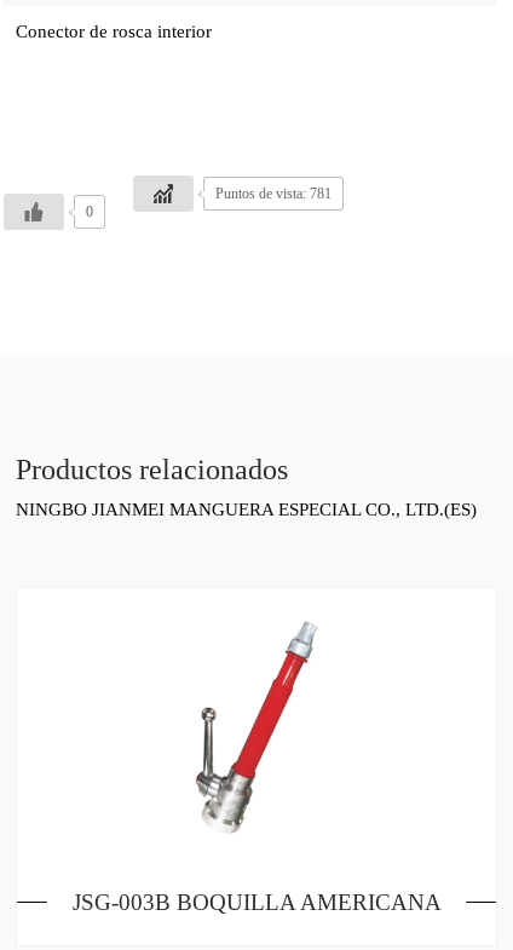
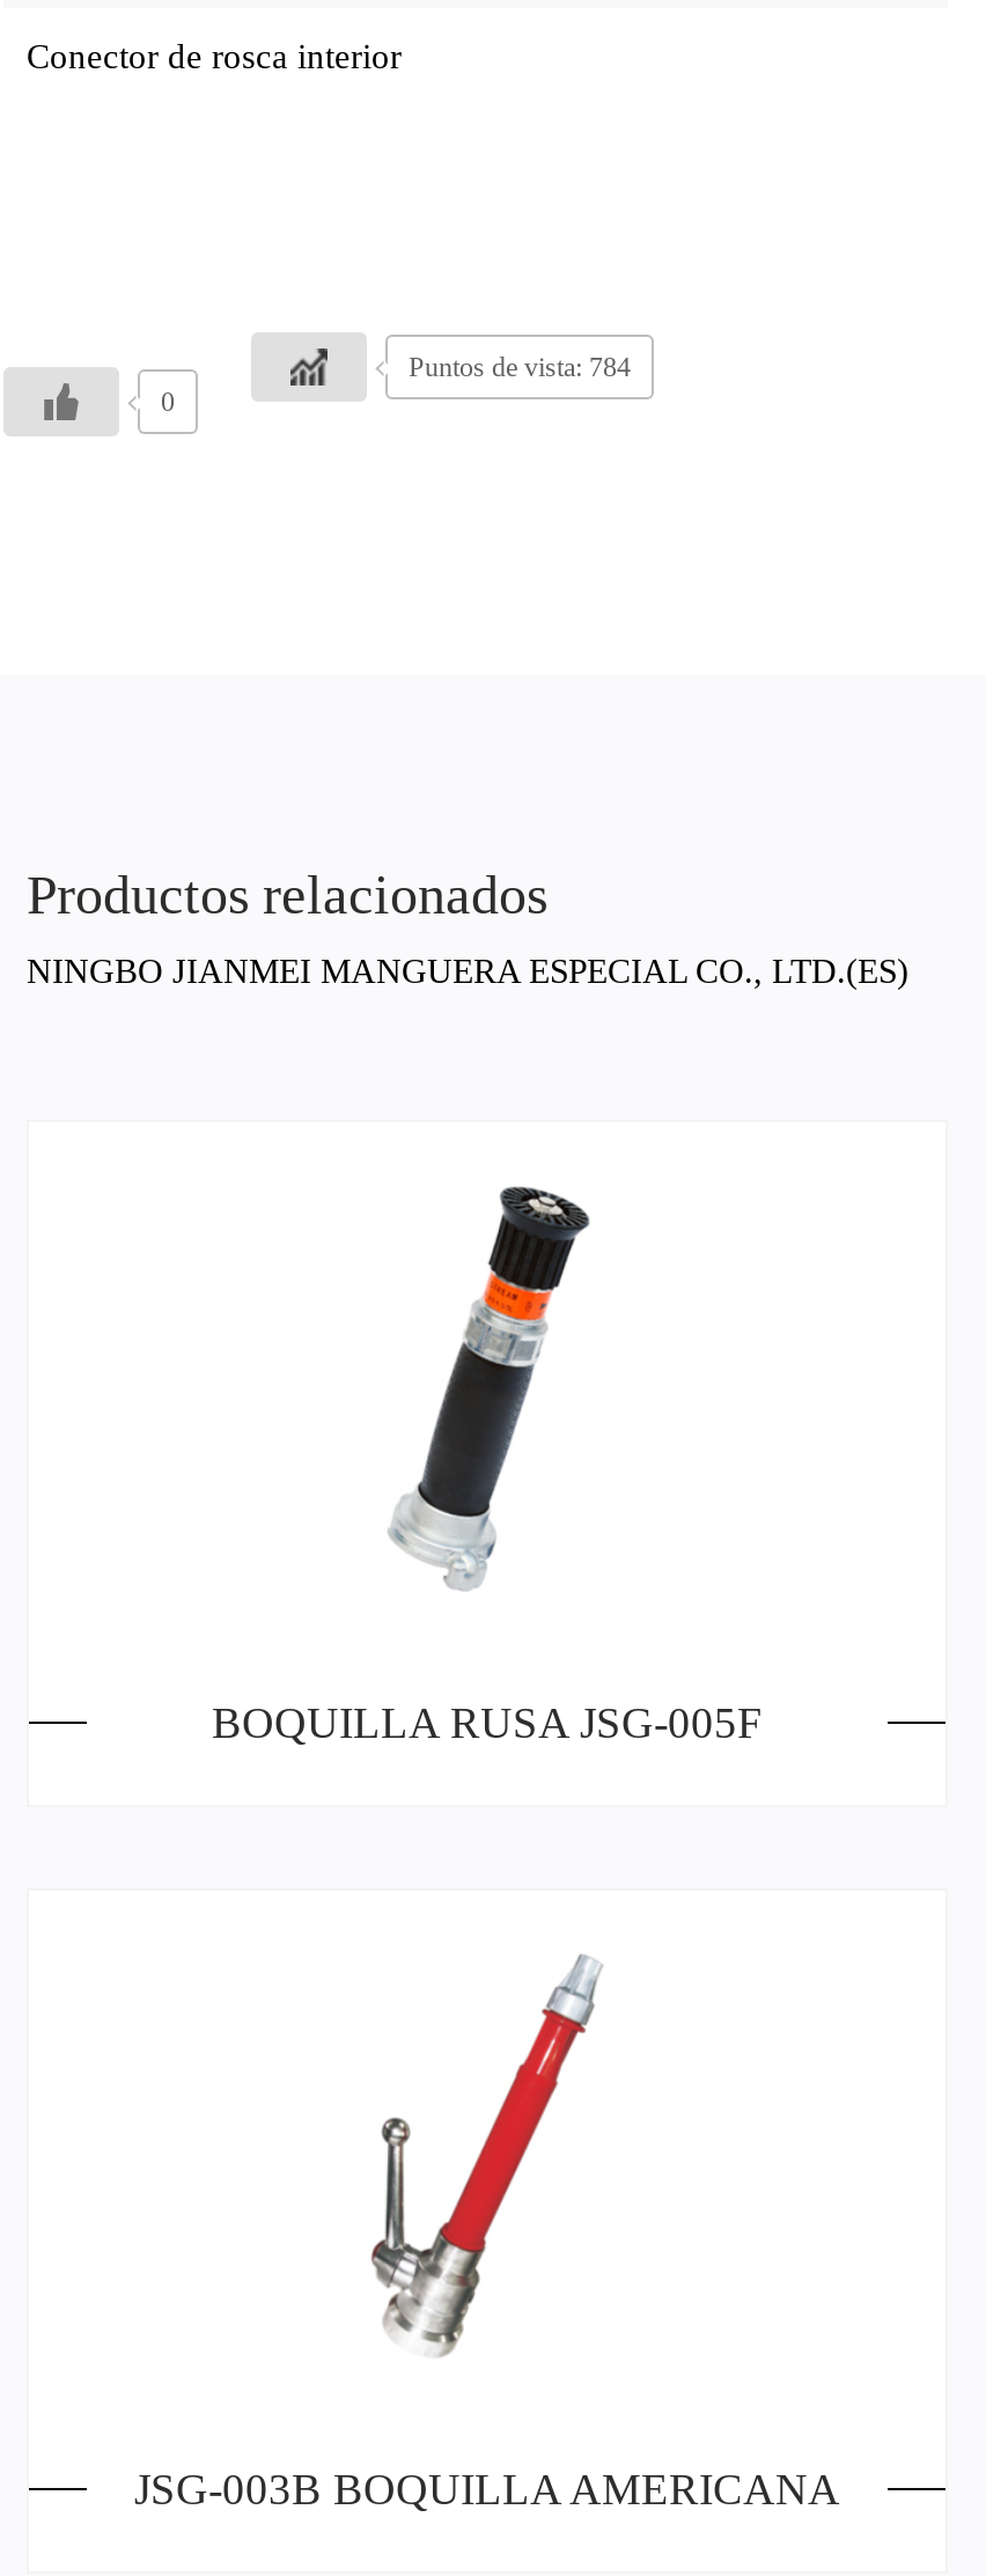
- Puntos de vista: 781
+ Puntos de vista: 784

+ BOQUILLA RUSA JSG-005F

+ [image]
